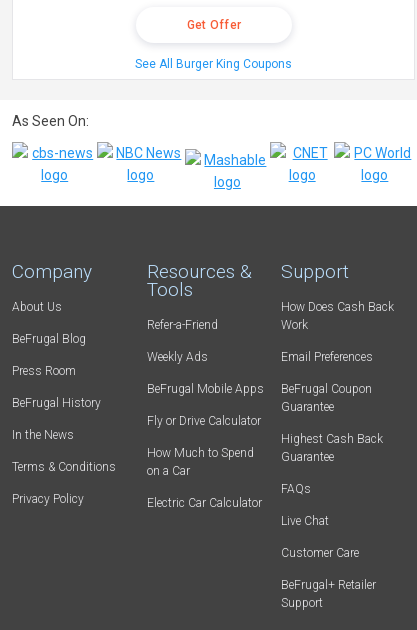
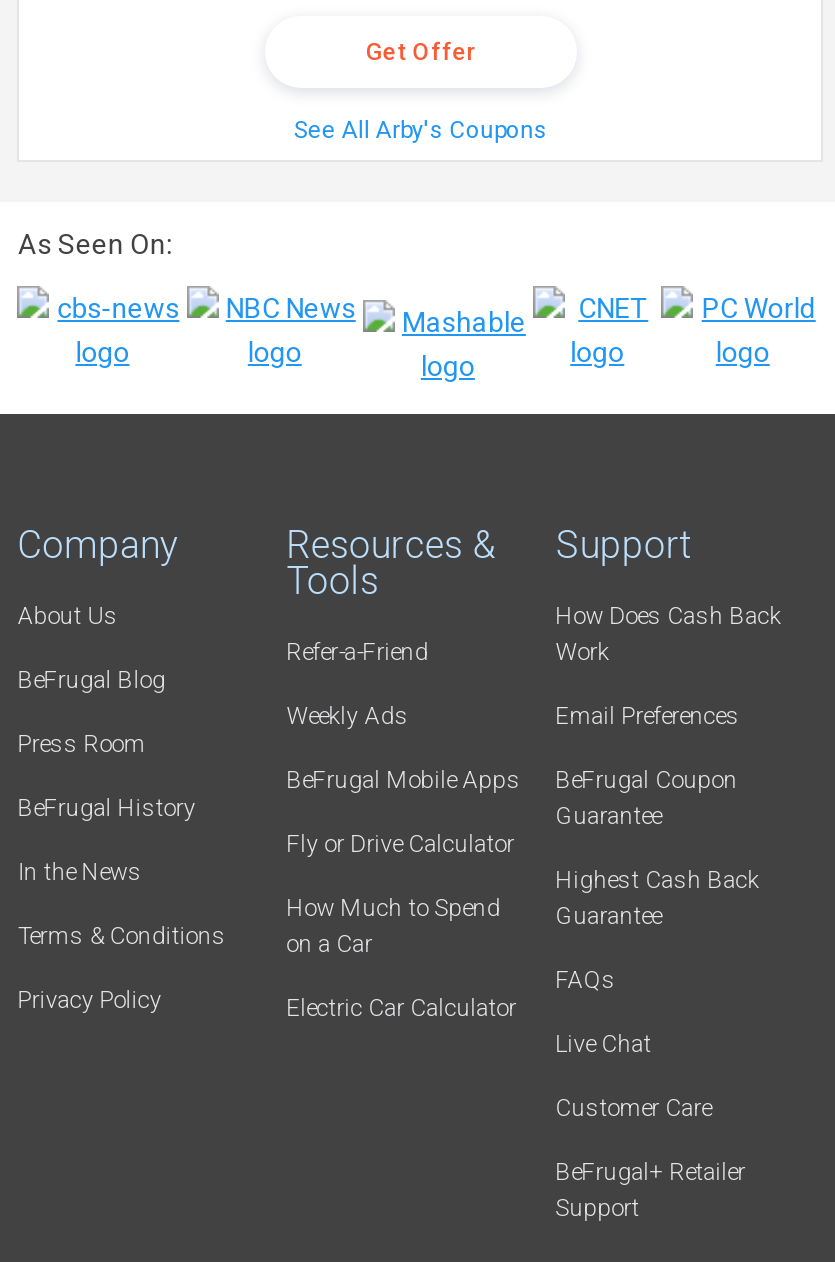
- See All Burger King Coupons
+ See All Arby's Coupons
